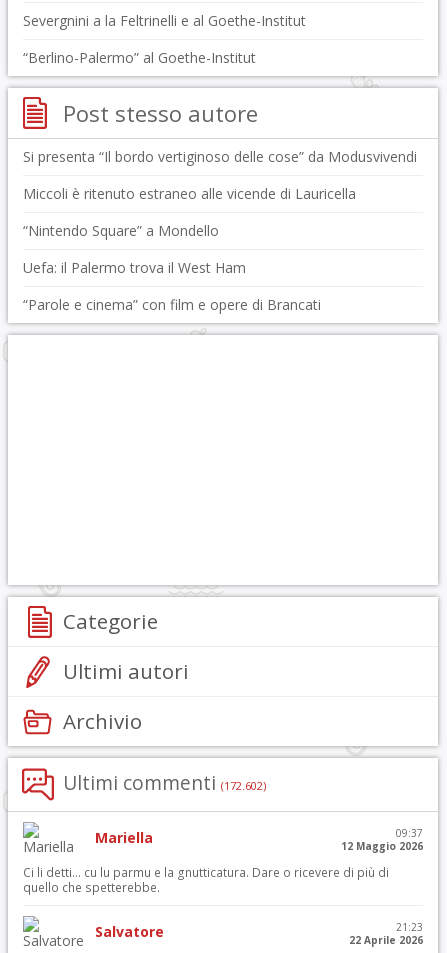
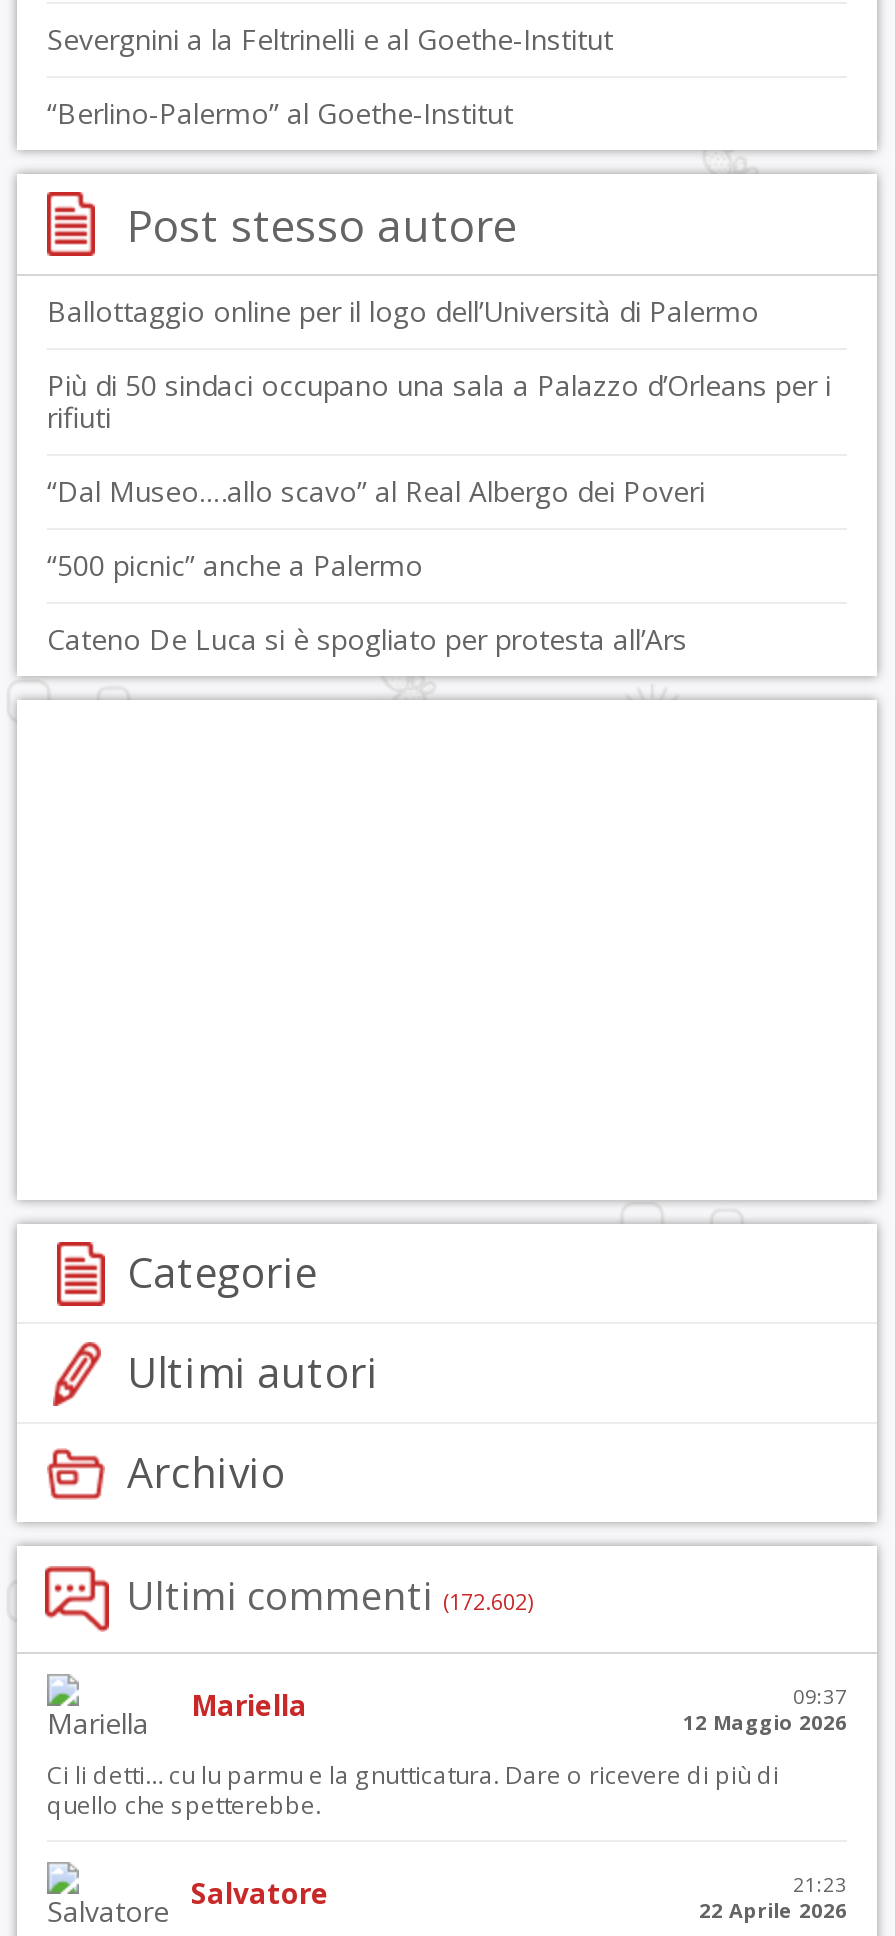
- Si presenta “Il bordo vertiginoso delle cose” da Modusvivendi
+ Ballottaggio online per il logo dell’Università di Palermo

- Miccoli è ritenuto estraneo alle vicende di Lauricella
+ Più di 50 sindaci occupano una sala a Palazzo d’Orleans per i
+ rifiuti

- “Nintendo Square” a Mondello
+ “Dal Museo….allo scavo” al Real Albergo dei Poveri

- Uefa: il Palermo trova il West Ham
+ “500 picnic” anche a Palermo

- “Parole e cinema” con film e opere di Brancati
+ Cateno De Luca si è spogliato per protesta all’Ars
